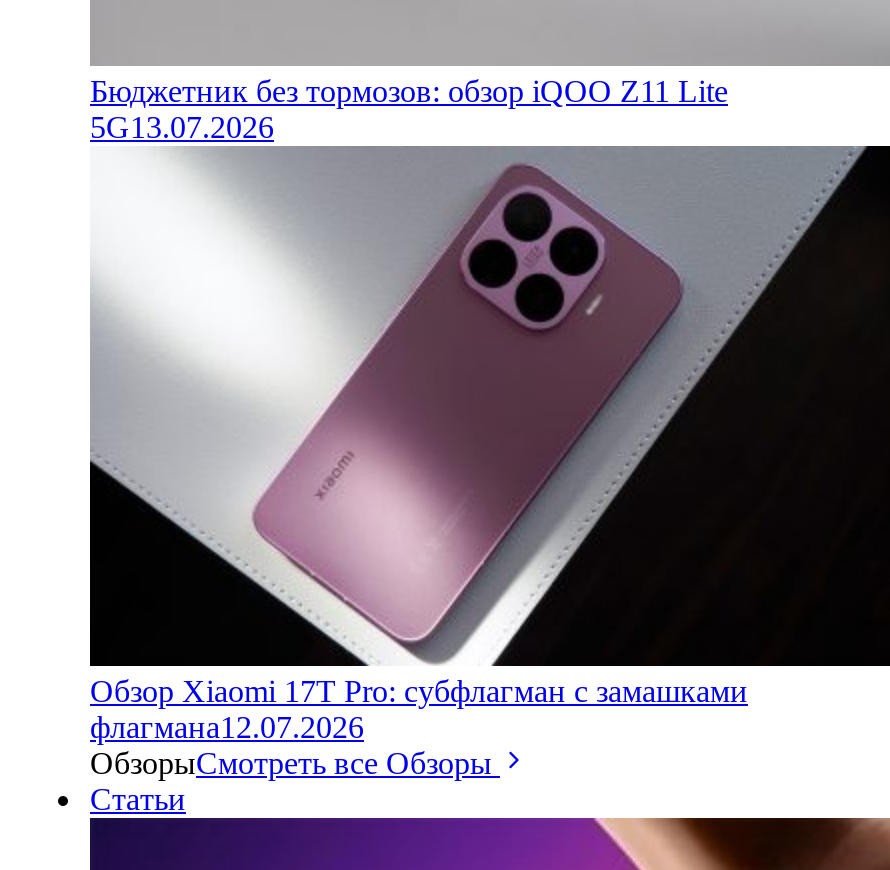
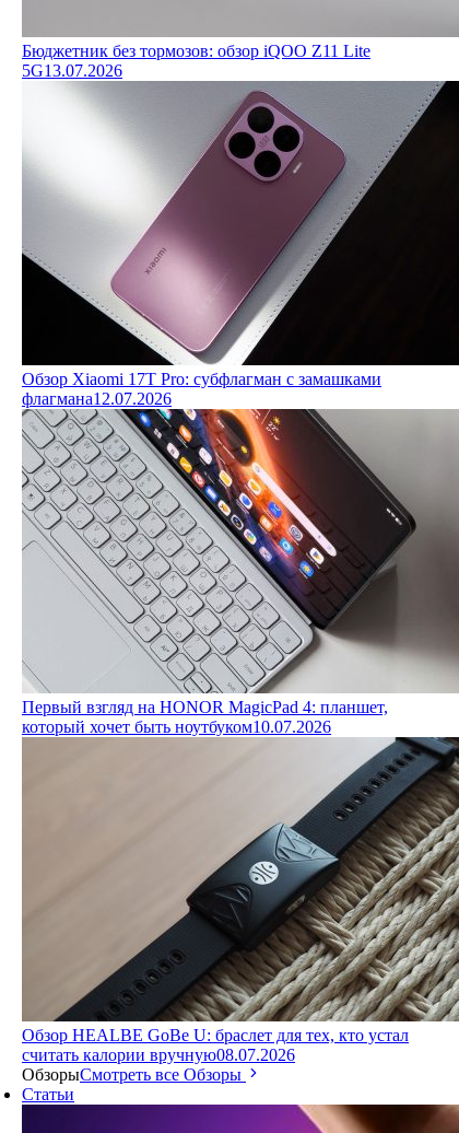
+ [image]
+ Первый взгляд на HONOR MagicPad 4: планшет,
+ который хочет быть ноутбуком 10.07.2026

+ [image]
+ Обзор HEALBE GoBe U: браслет для тех, кто устал
+ считать калории вручную08.07.2026
